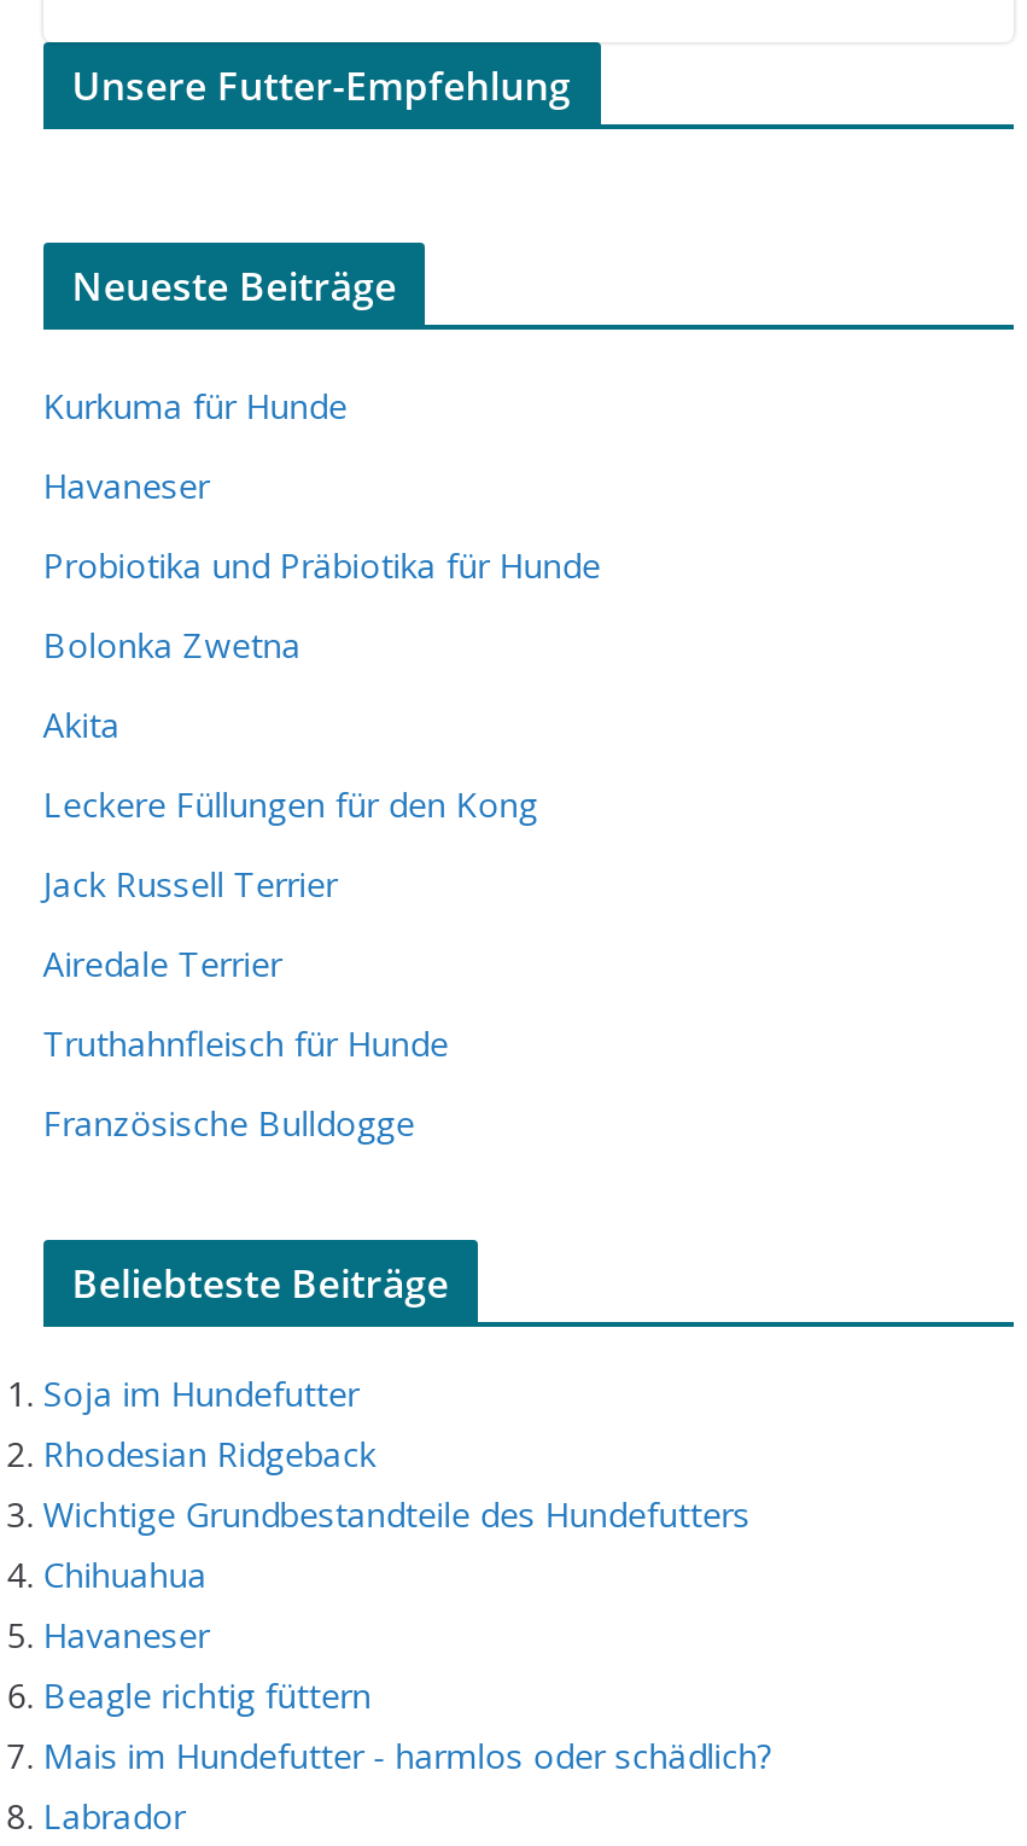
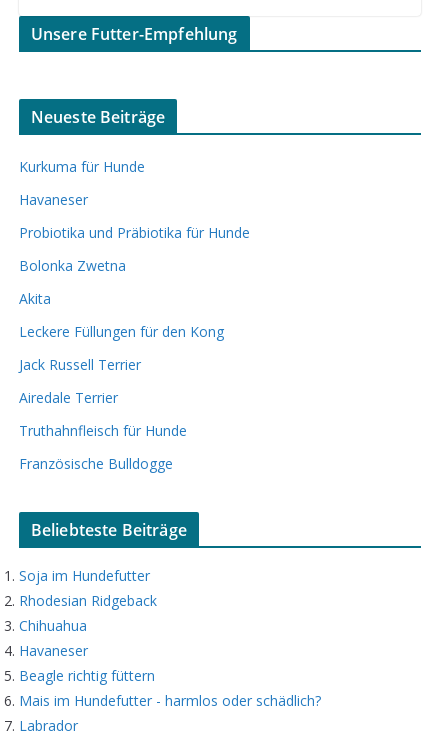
- Wichtige Grundbestandteile des Hundefutters
